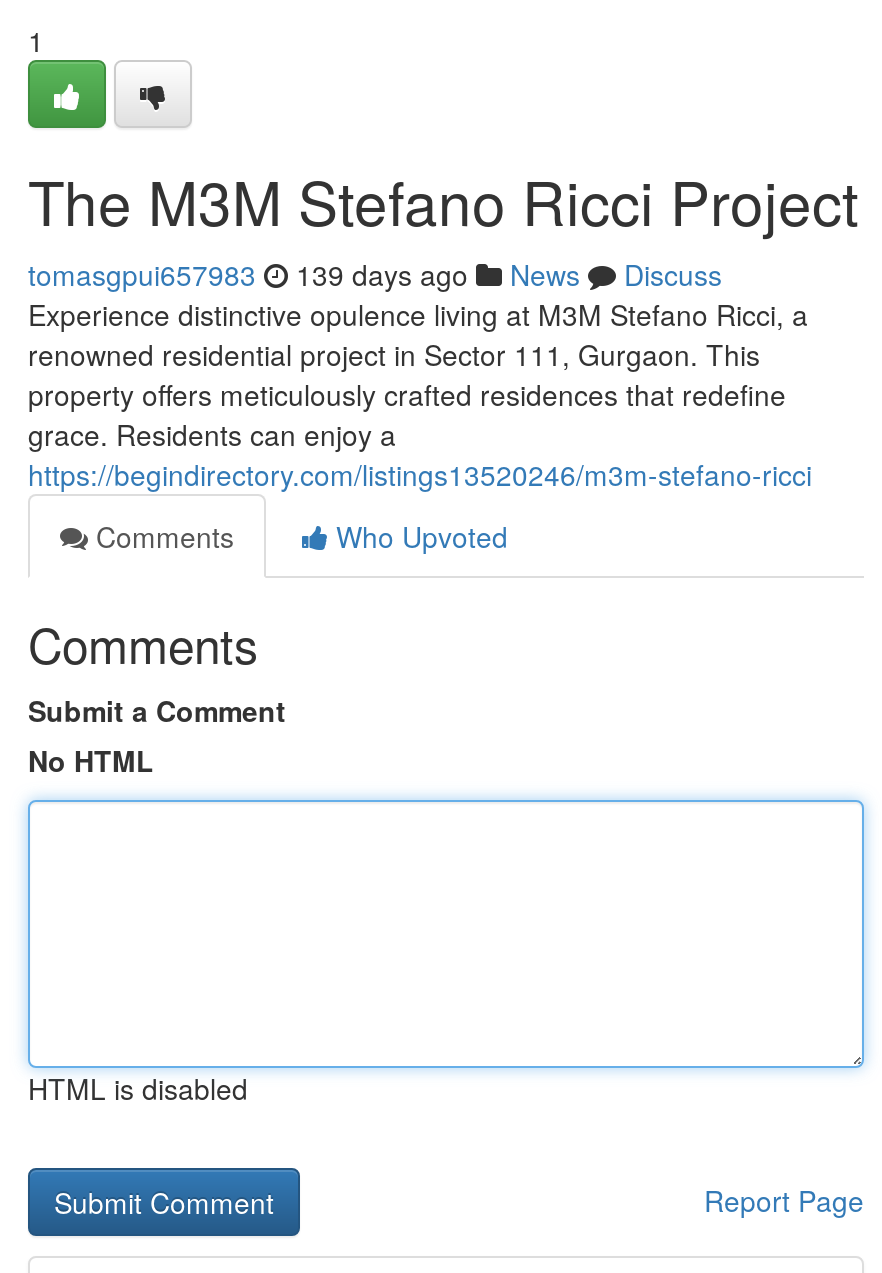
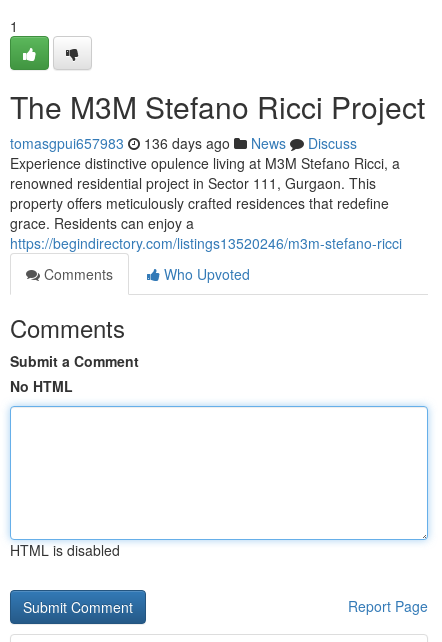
- tomasgpui657983 139 days ago News Discuss
+ tomasgpui657983 136 days ago News Discuss
